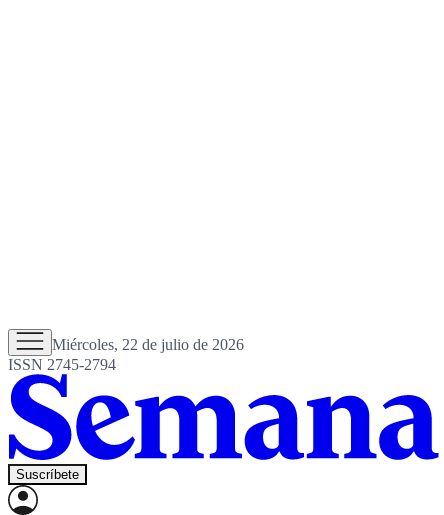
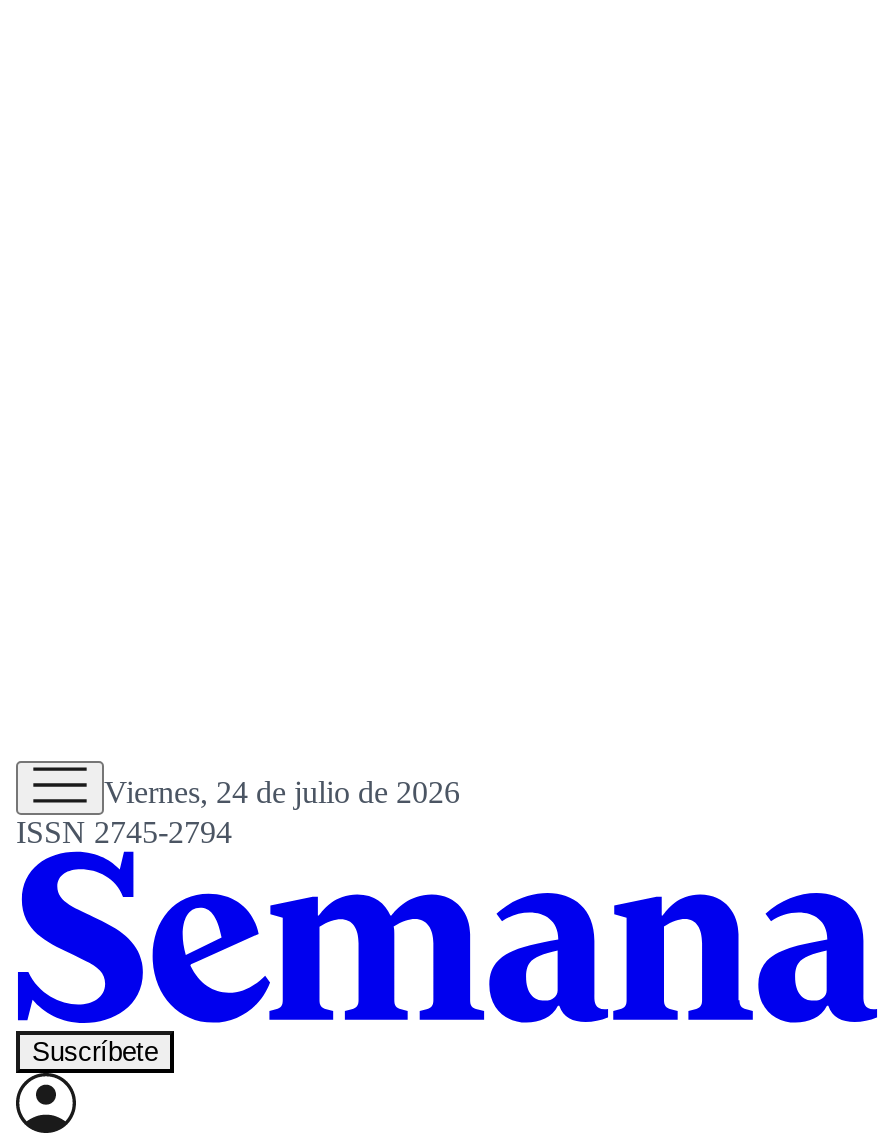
- Miércoles, 22 de julio de 2026
+ Viernes, 24 de julio de 2026
